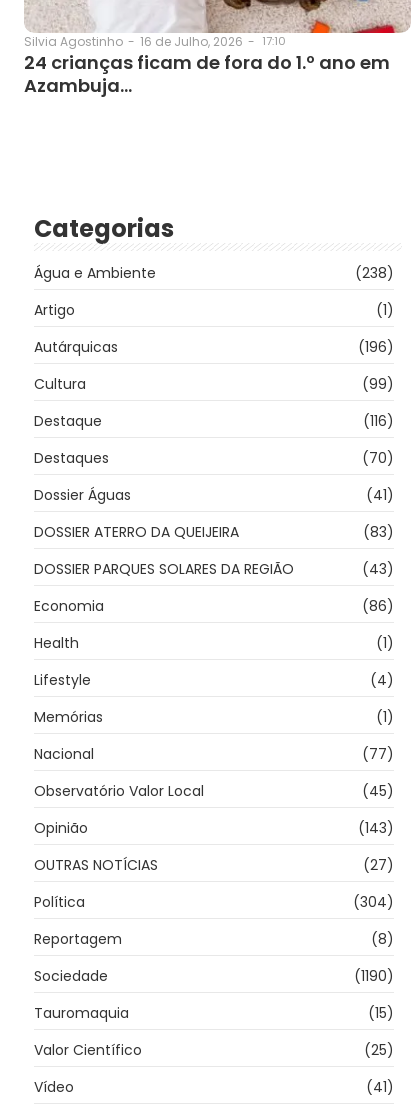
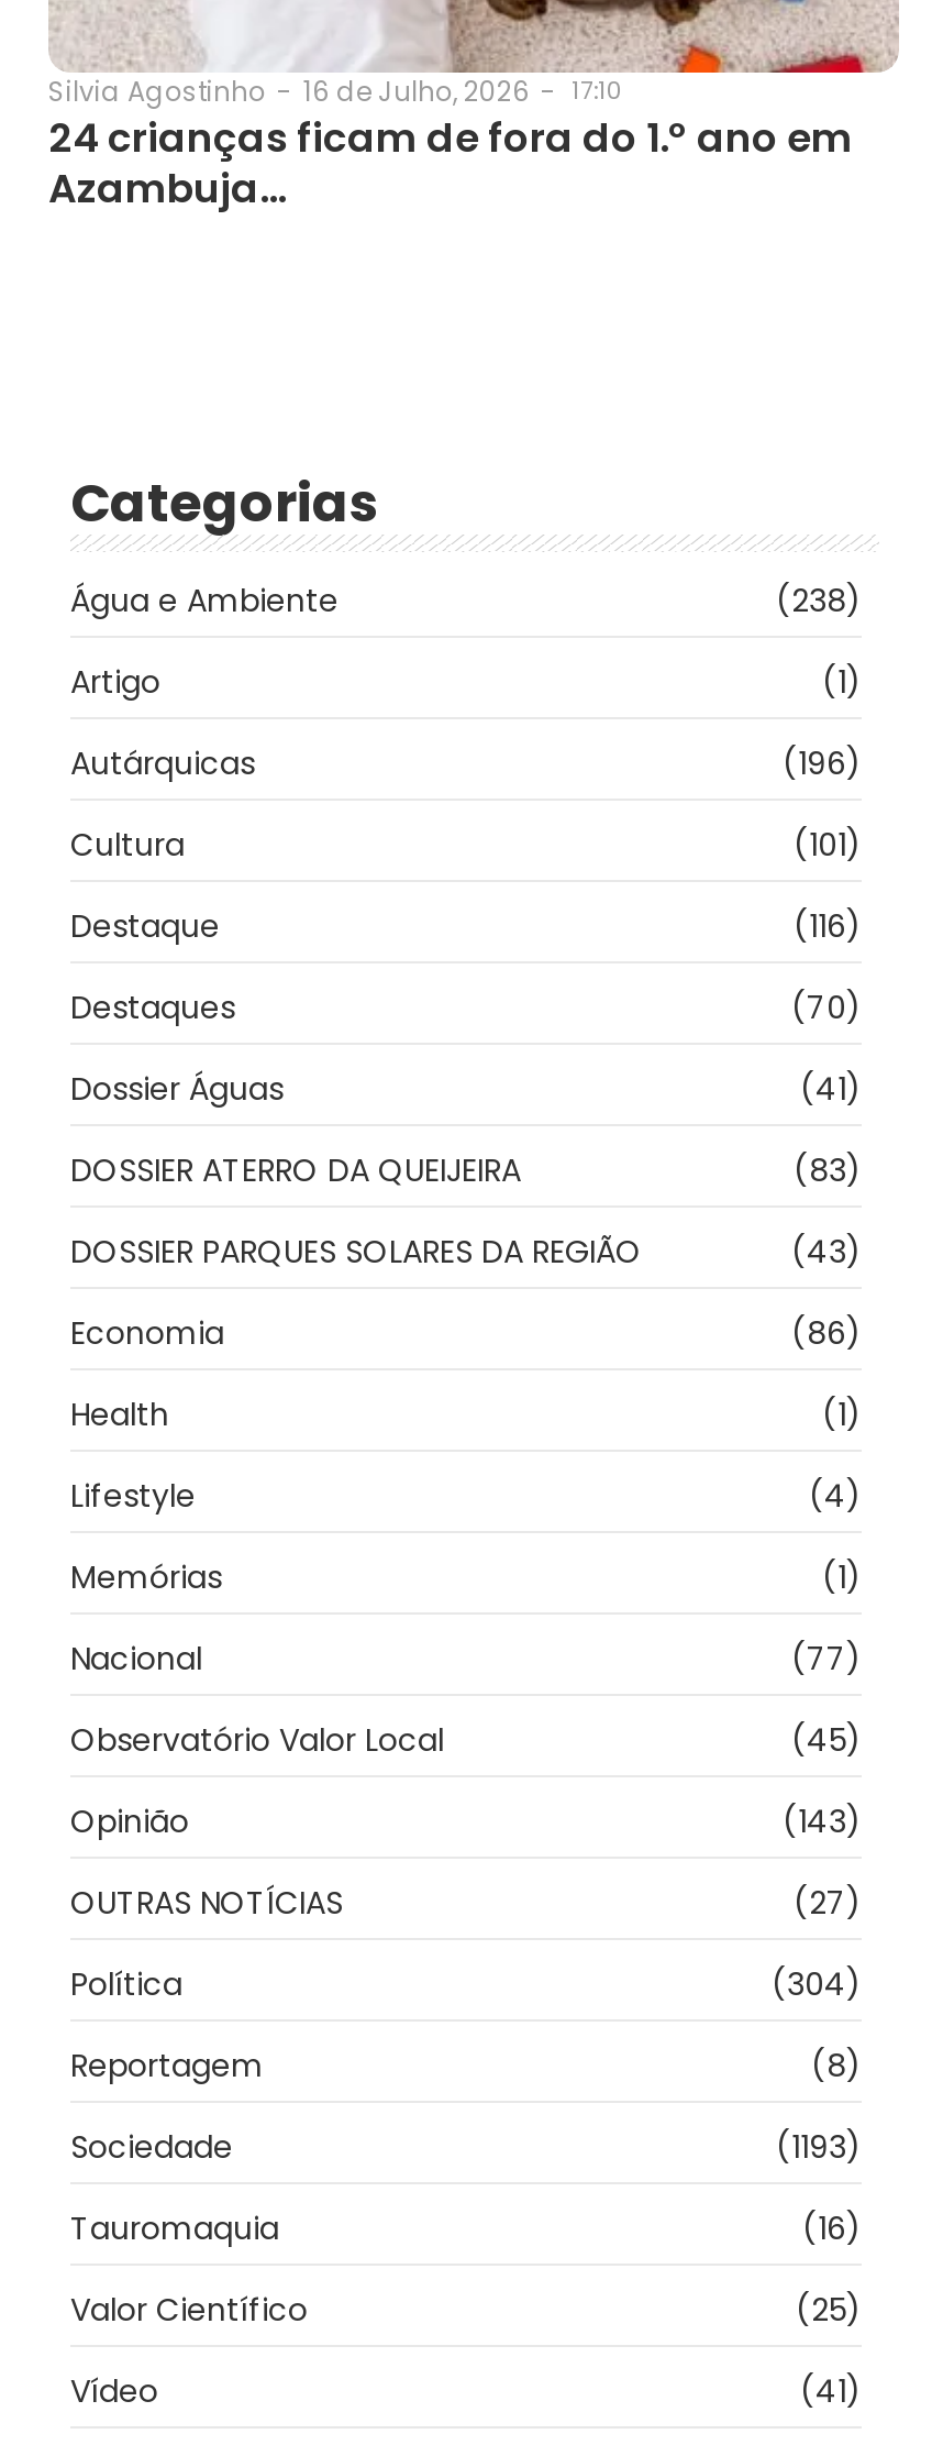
- (99)
+ (101)

- (1190)
+ (1193)

- (15)
+ (16)
